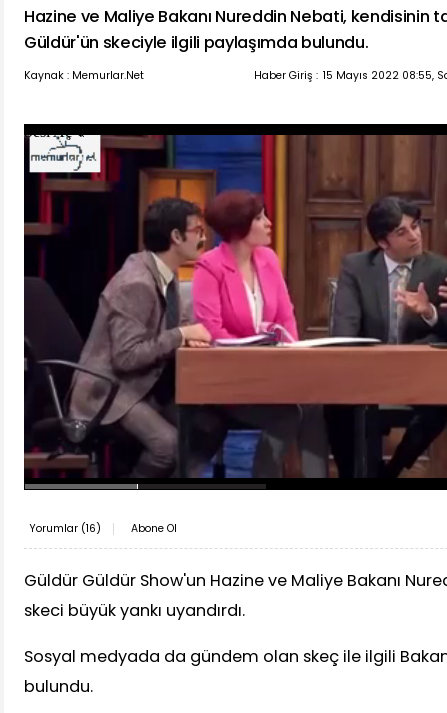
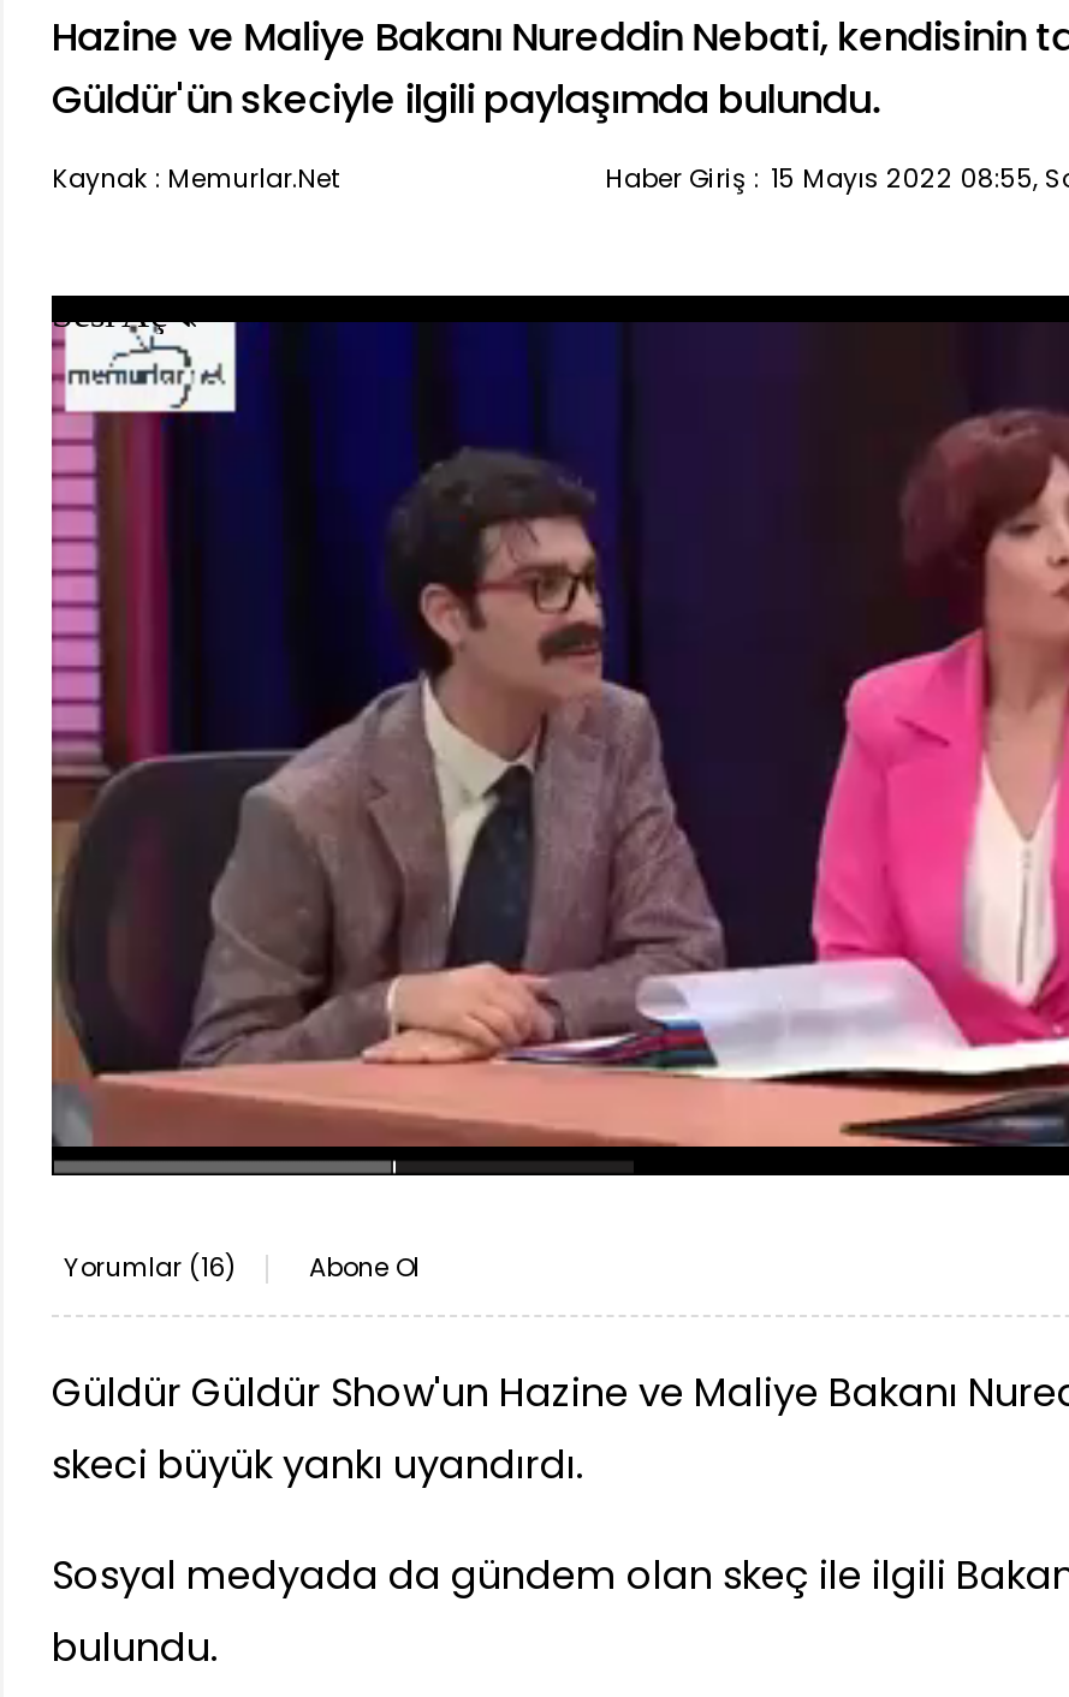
- [image]
+ [image]
